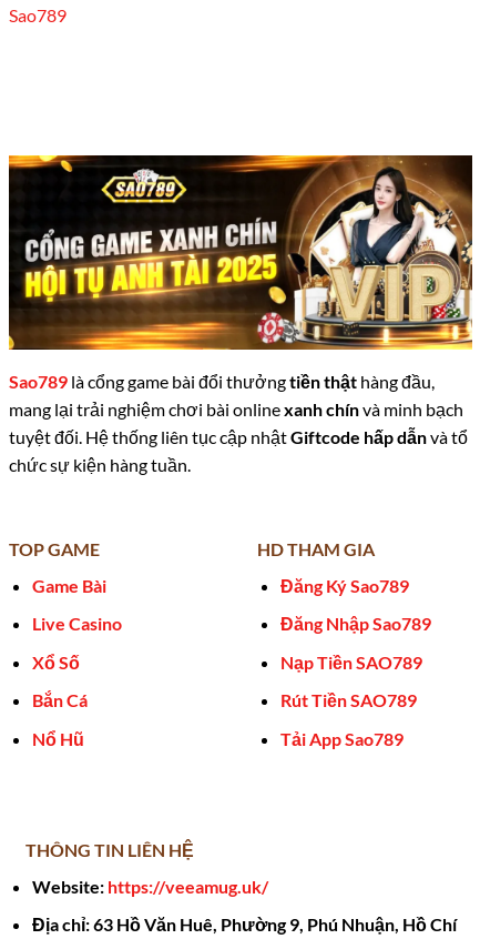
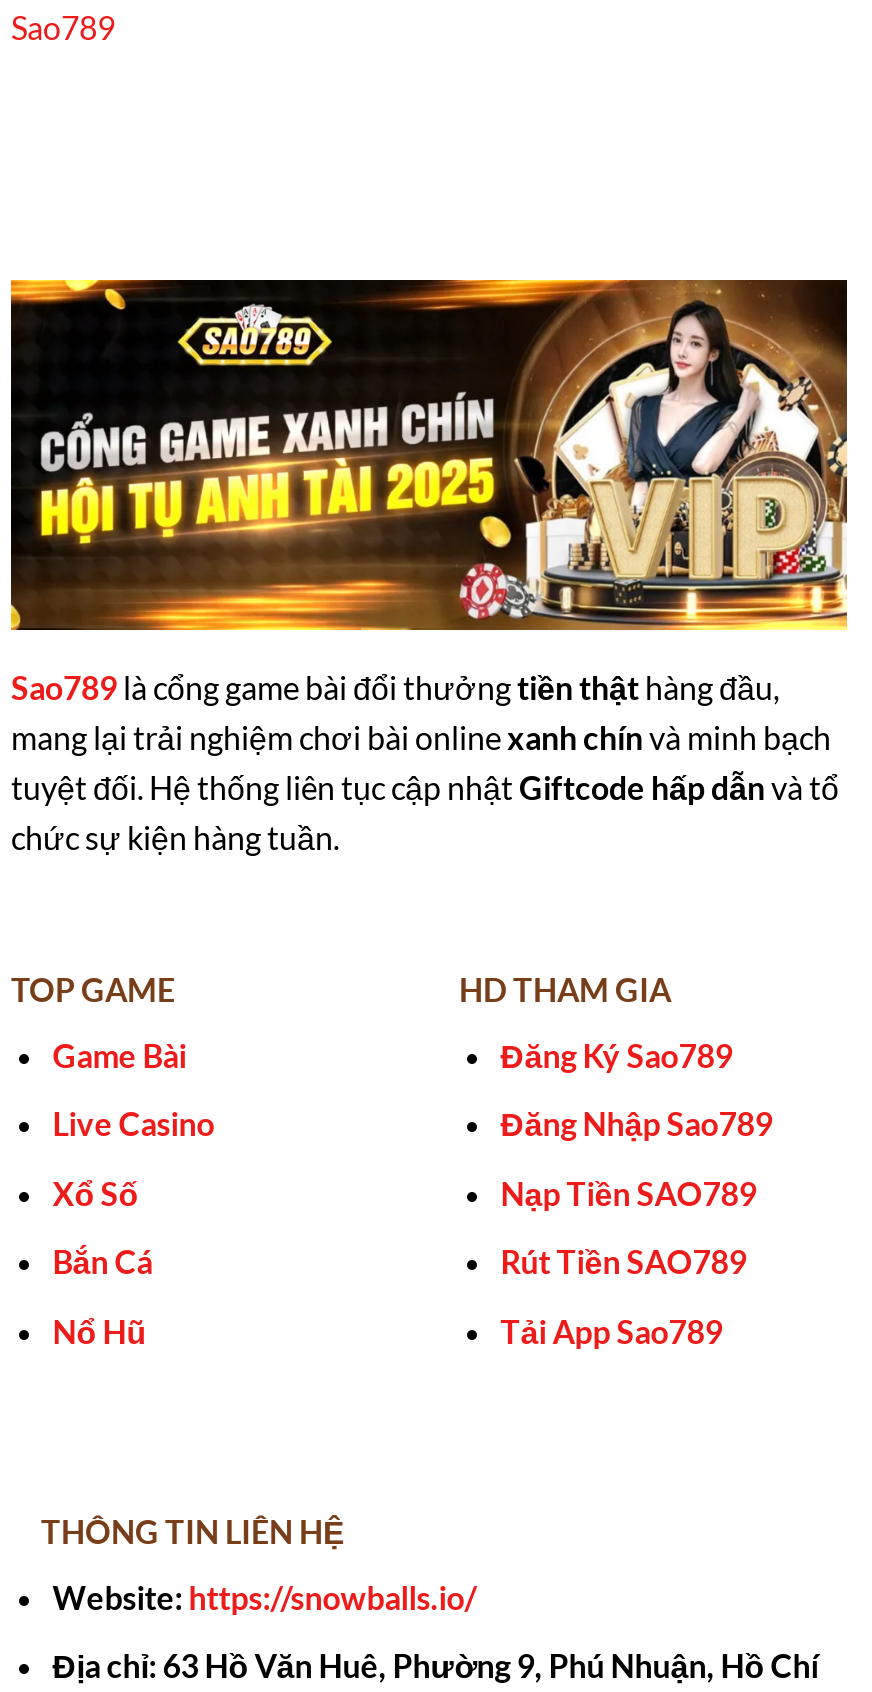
- Website: https://veeamug.uk/
+ Website: https://snowballs.io/
